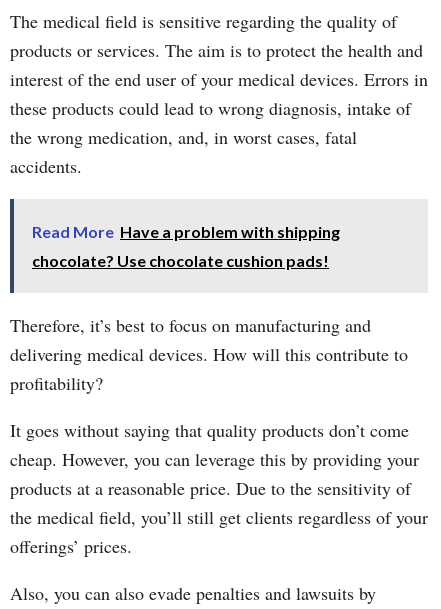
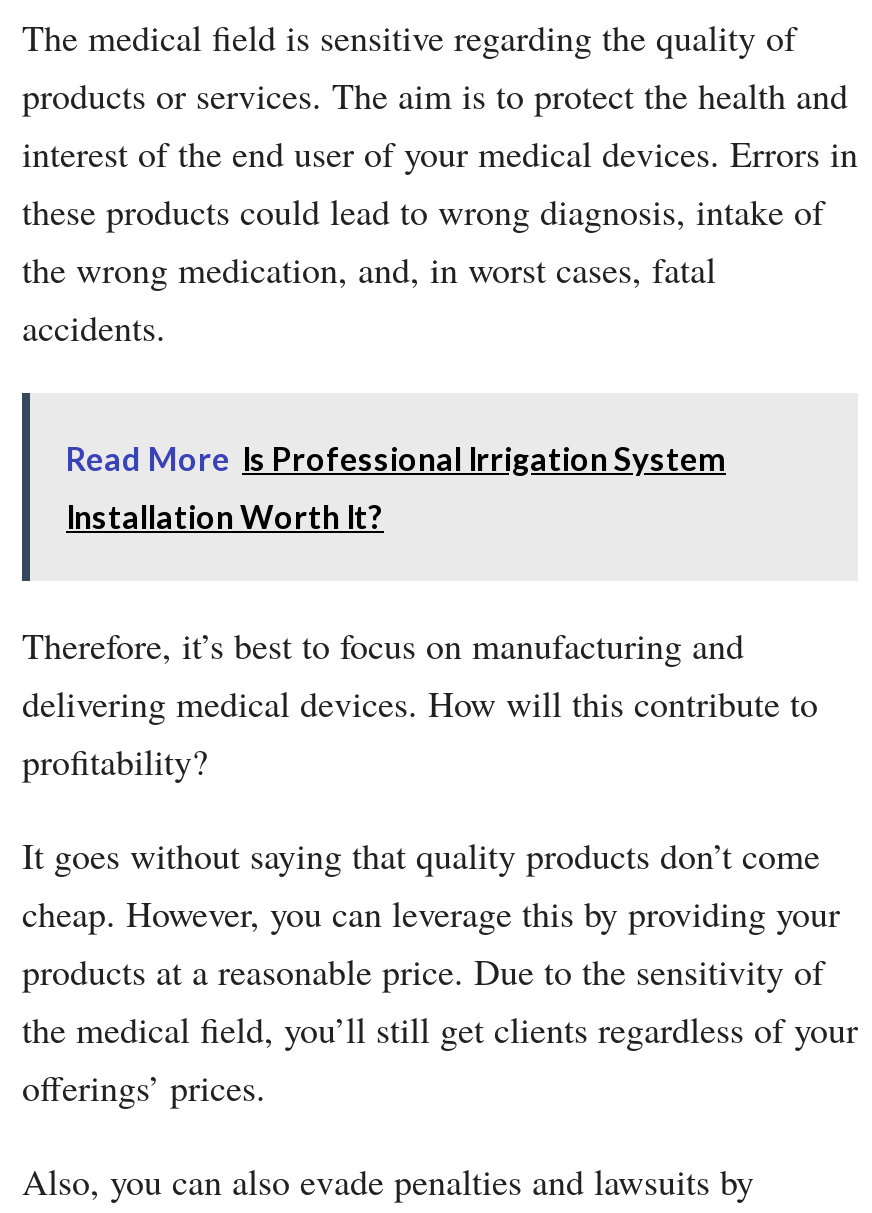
- Read More Have a problem with shipping
+ Read More Is Professional Irrigation System

- chocolate? Use chocolate cushion pads!
+ Installation Worth It?
